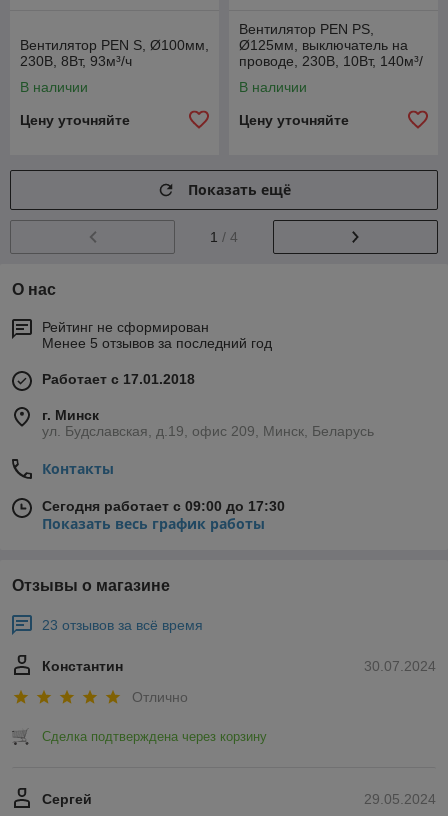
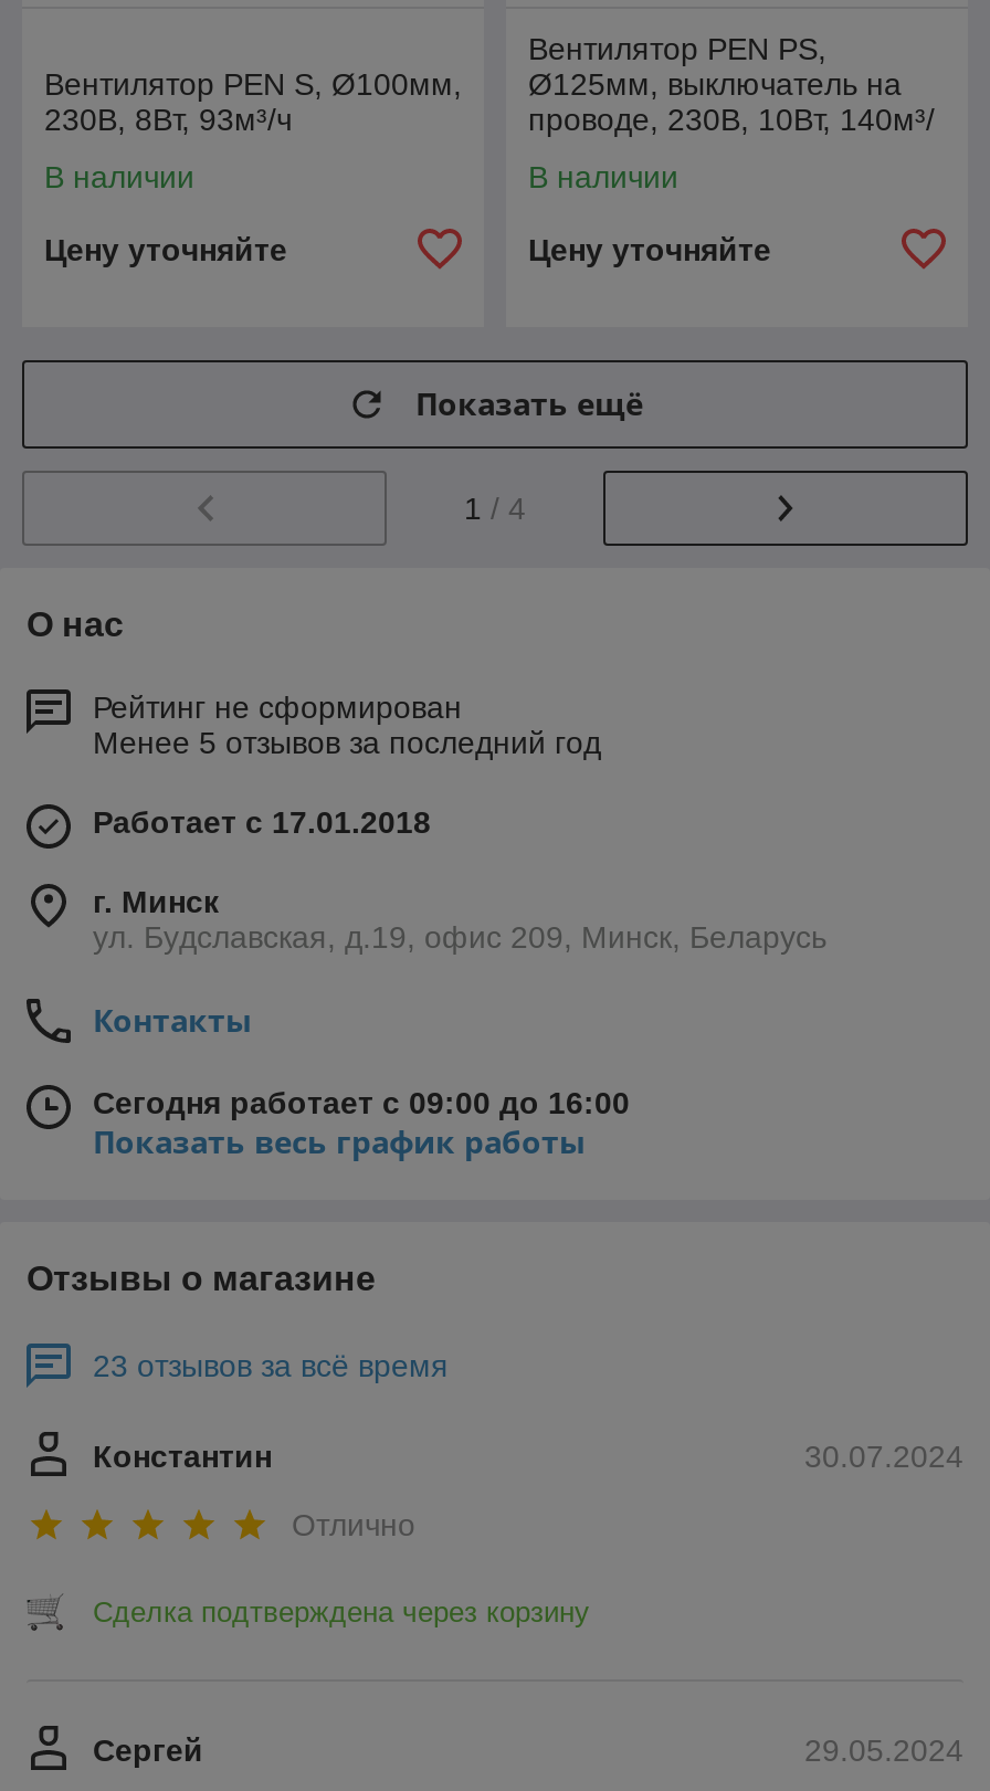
- Сегодня работает с 09:00 до 17:30
+ Сегодня работает с 09:00 до 16:00
